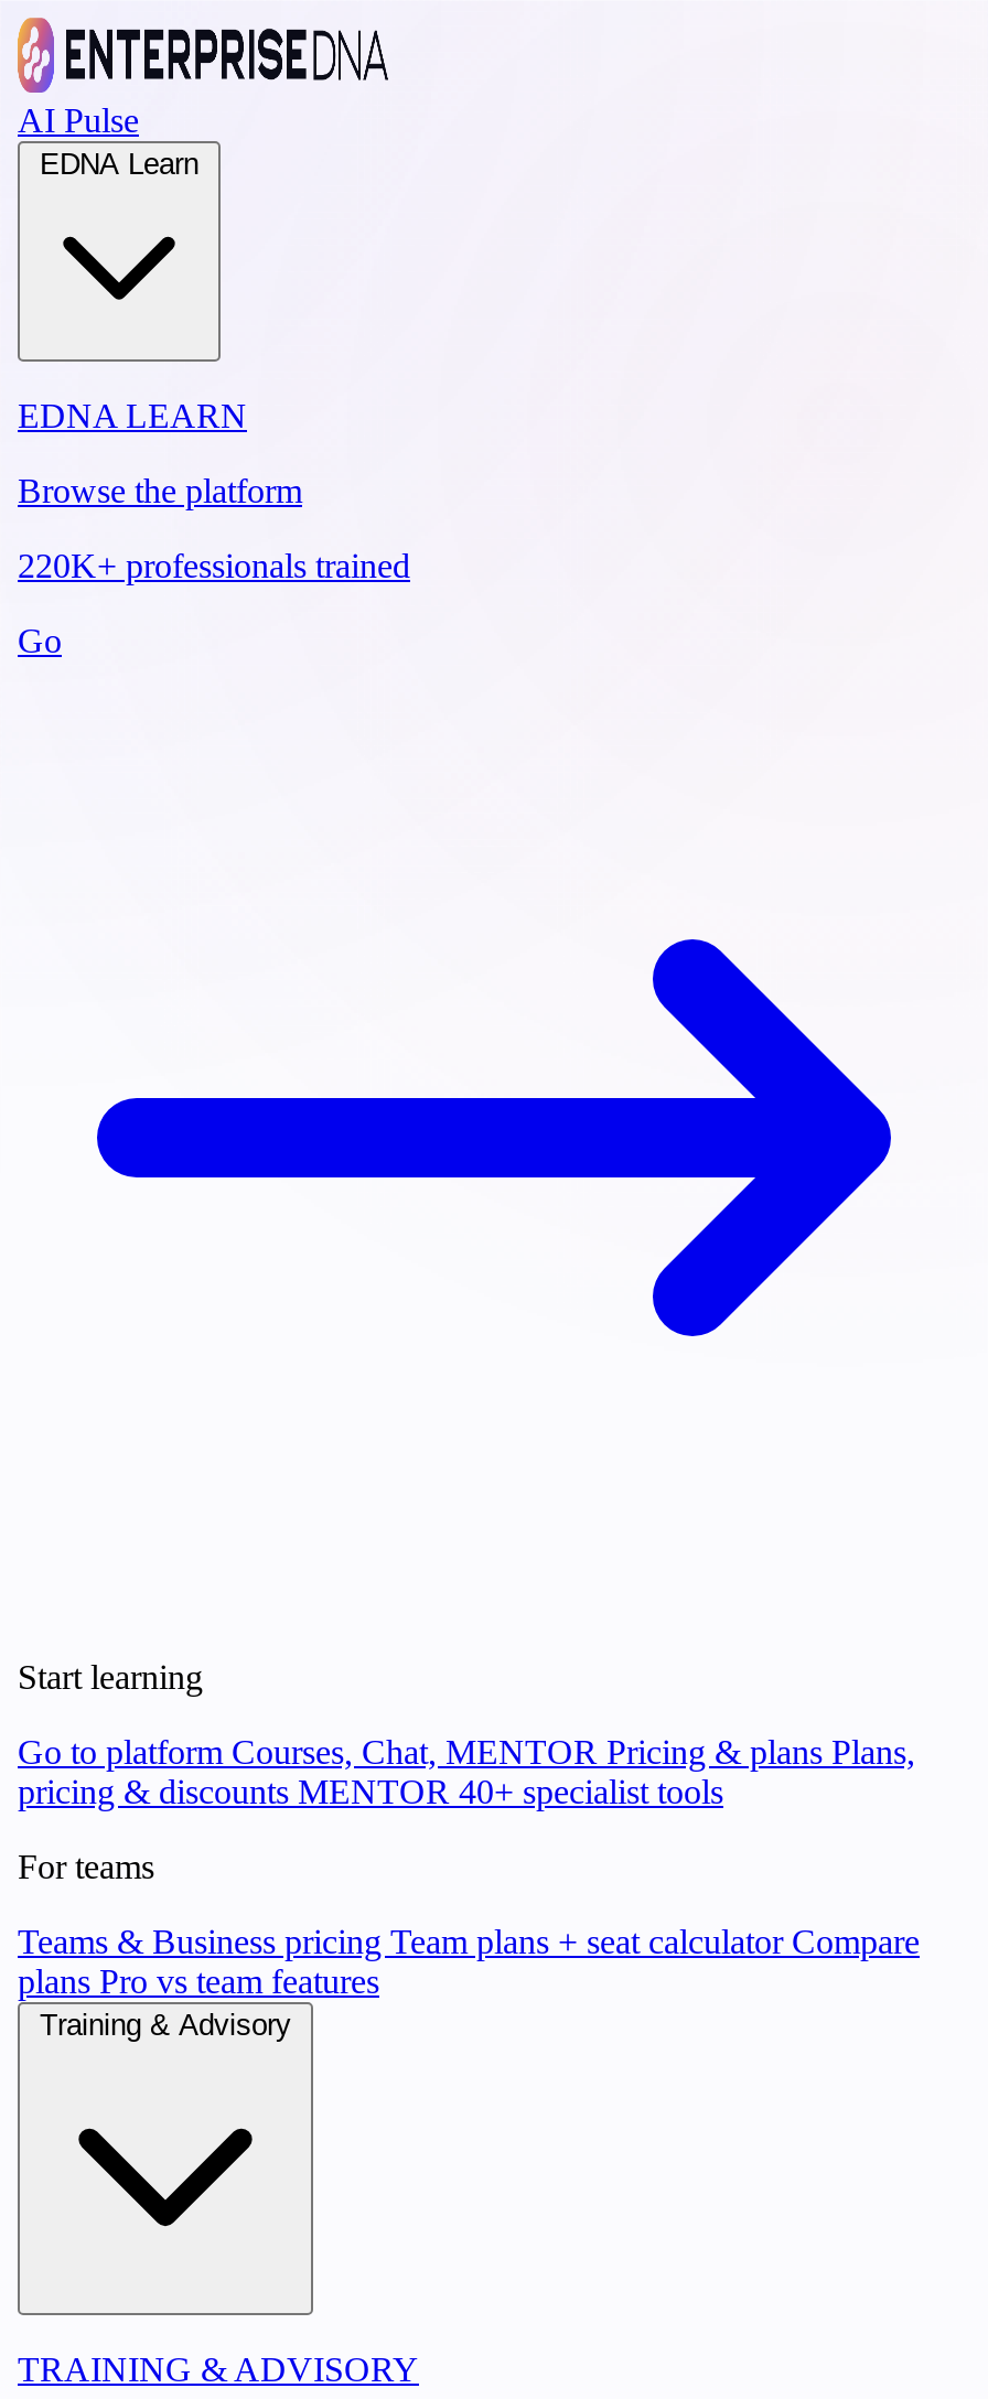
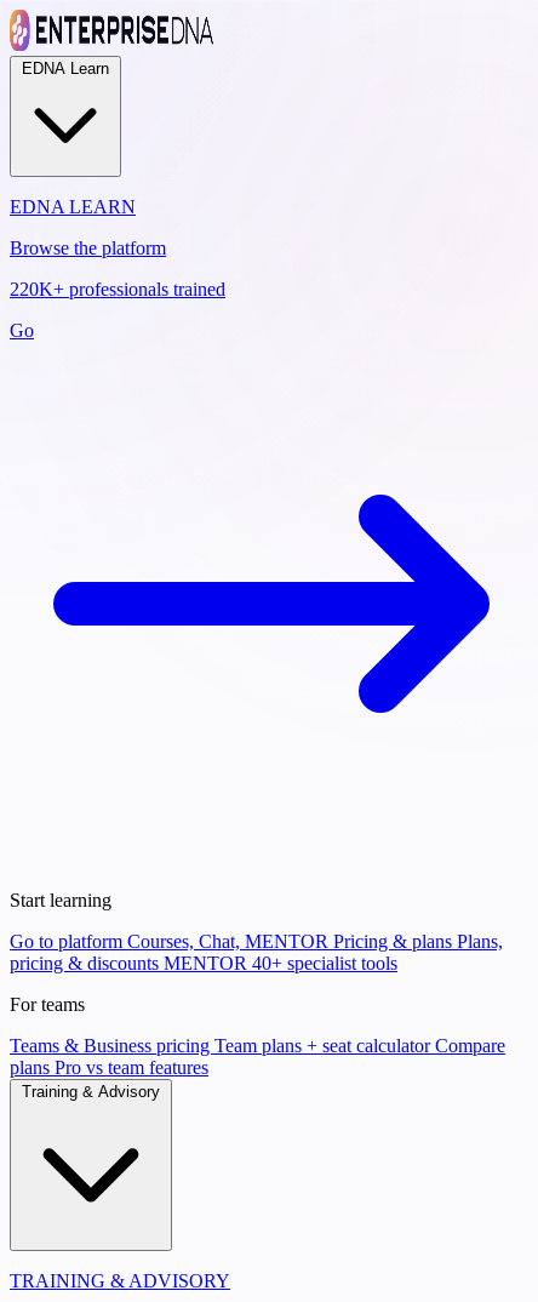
- AI Pulse
